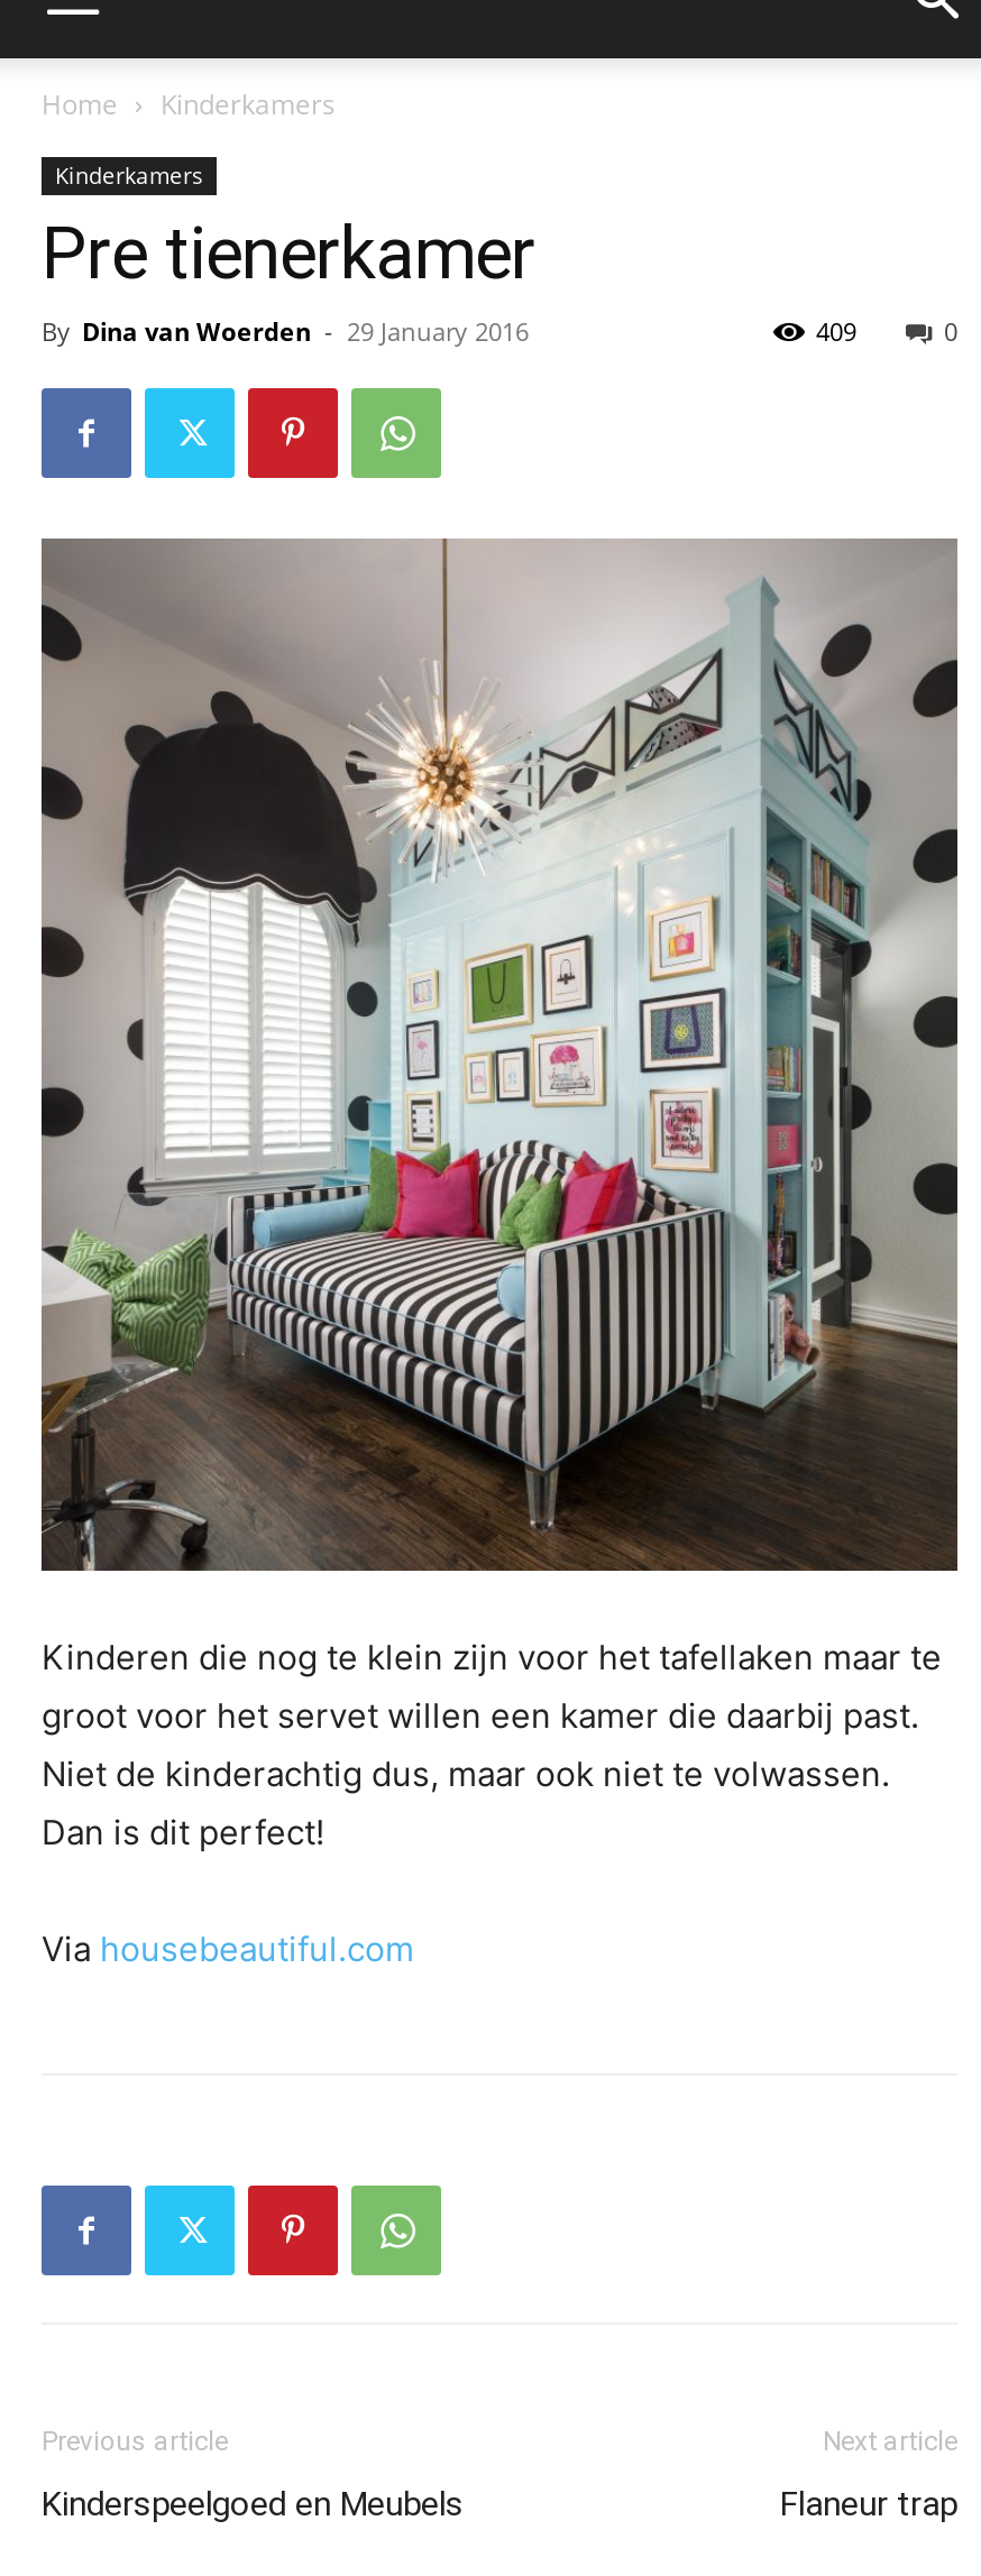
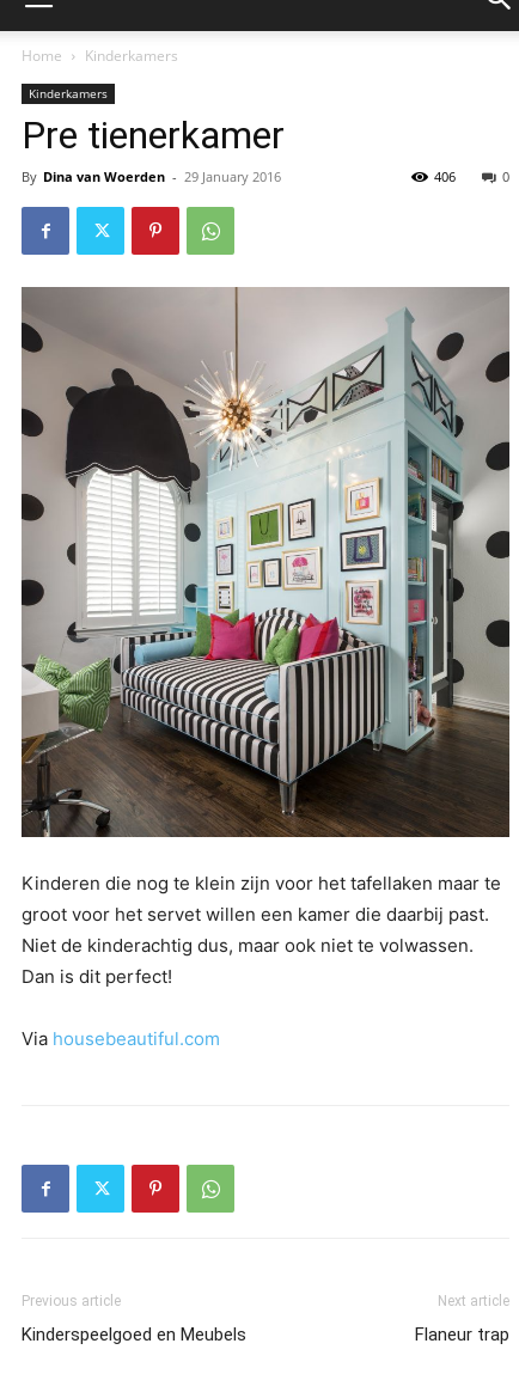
- 409
+ 406
